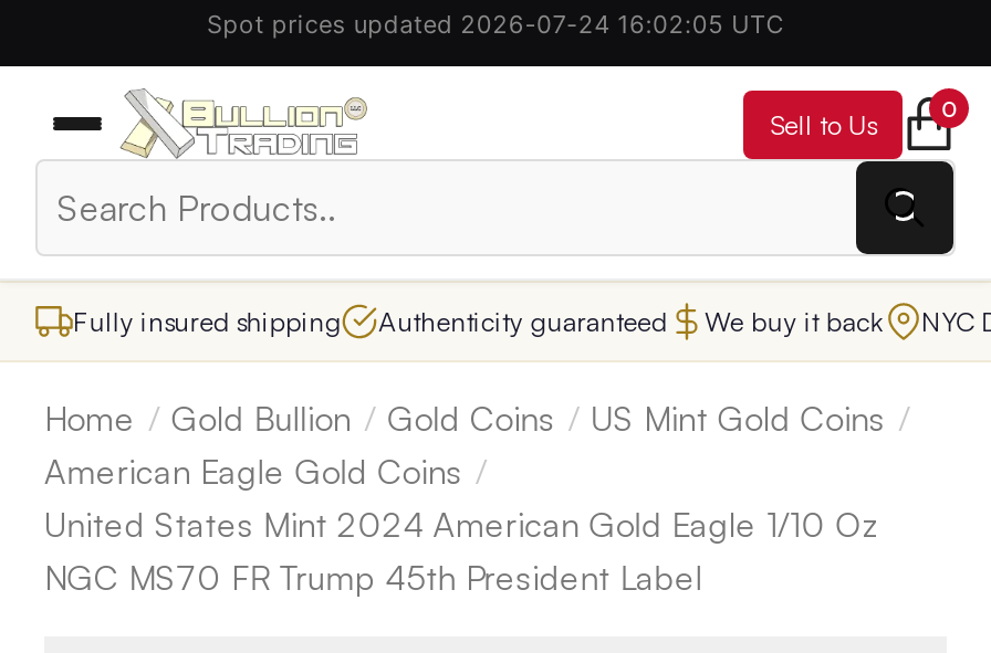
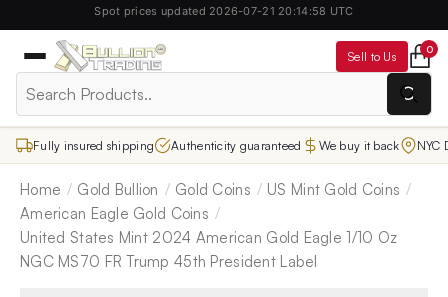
- Spot prices updated 2026-07-24 16:02:05 UTC
+ Spot prices updated 2026-07-21 20:14:58 UTC
